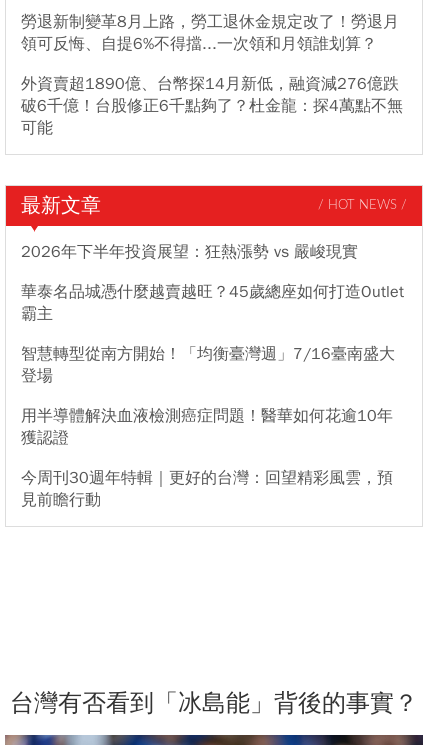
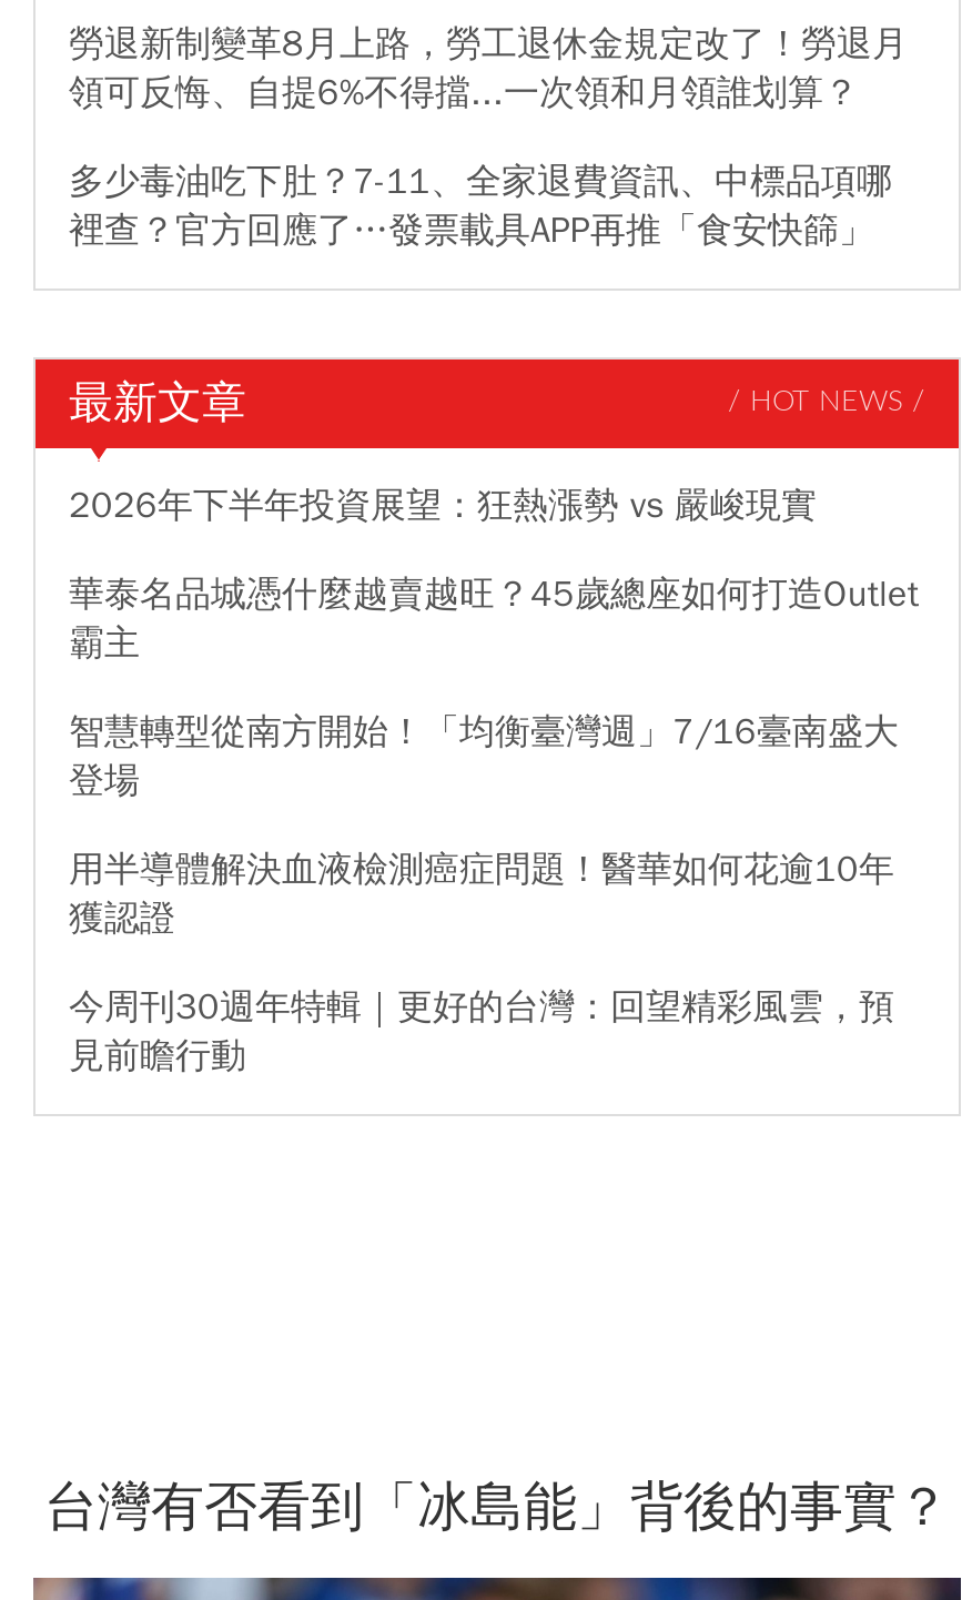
- 外資賣超1890億、台幣探14月新低，融資減276億跌
- 破6千億！台股修正6千點夠了？杜金龍：探4萬點不無
- 可能
+ 多少毒油吃下肚？7-11、全家退費資訊、中標品項哪
+ 裡查？官方回應了…發票載具APP再推「食安快篩」
